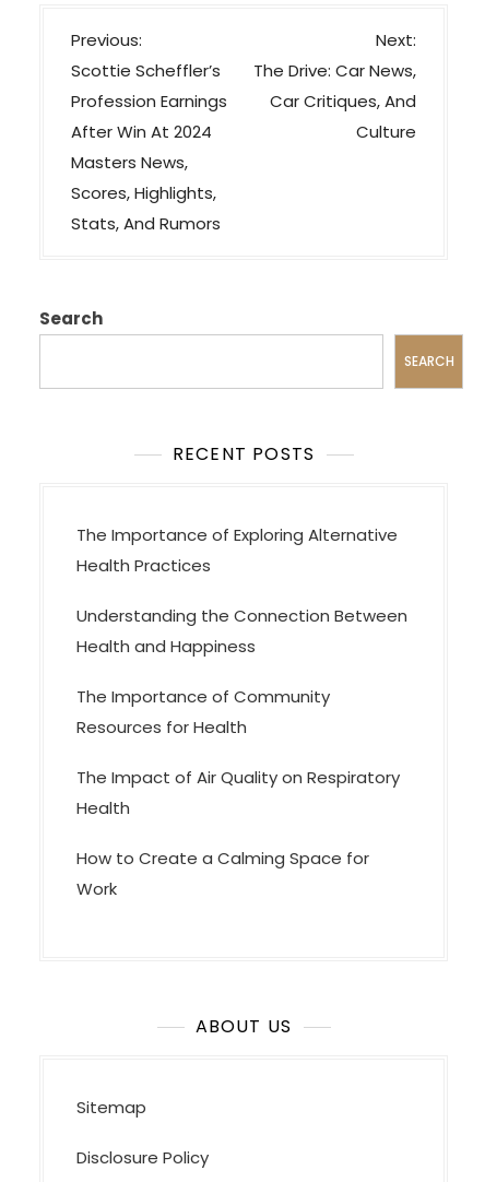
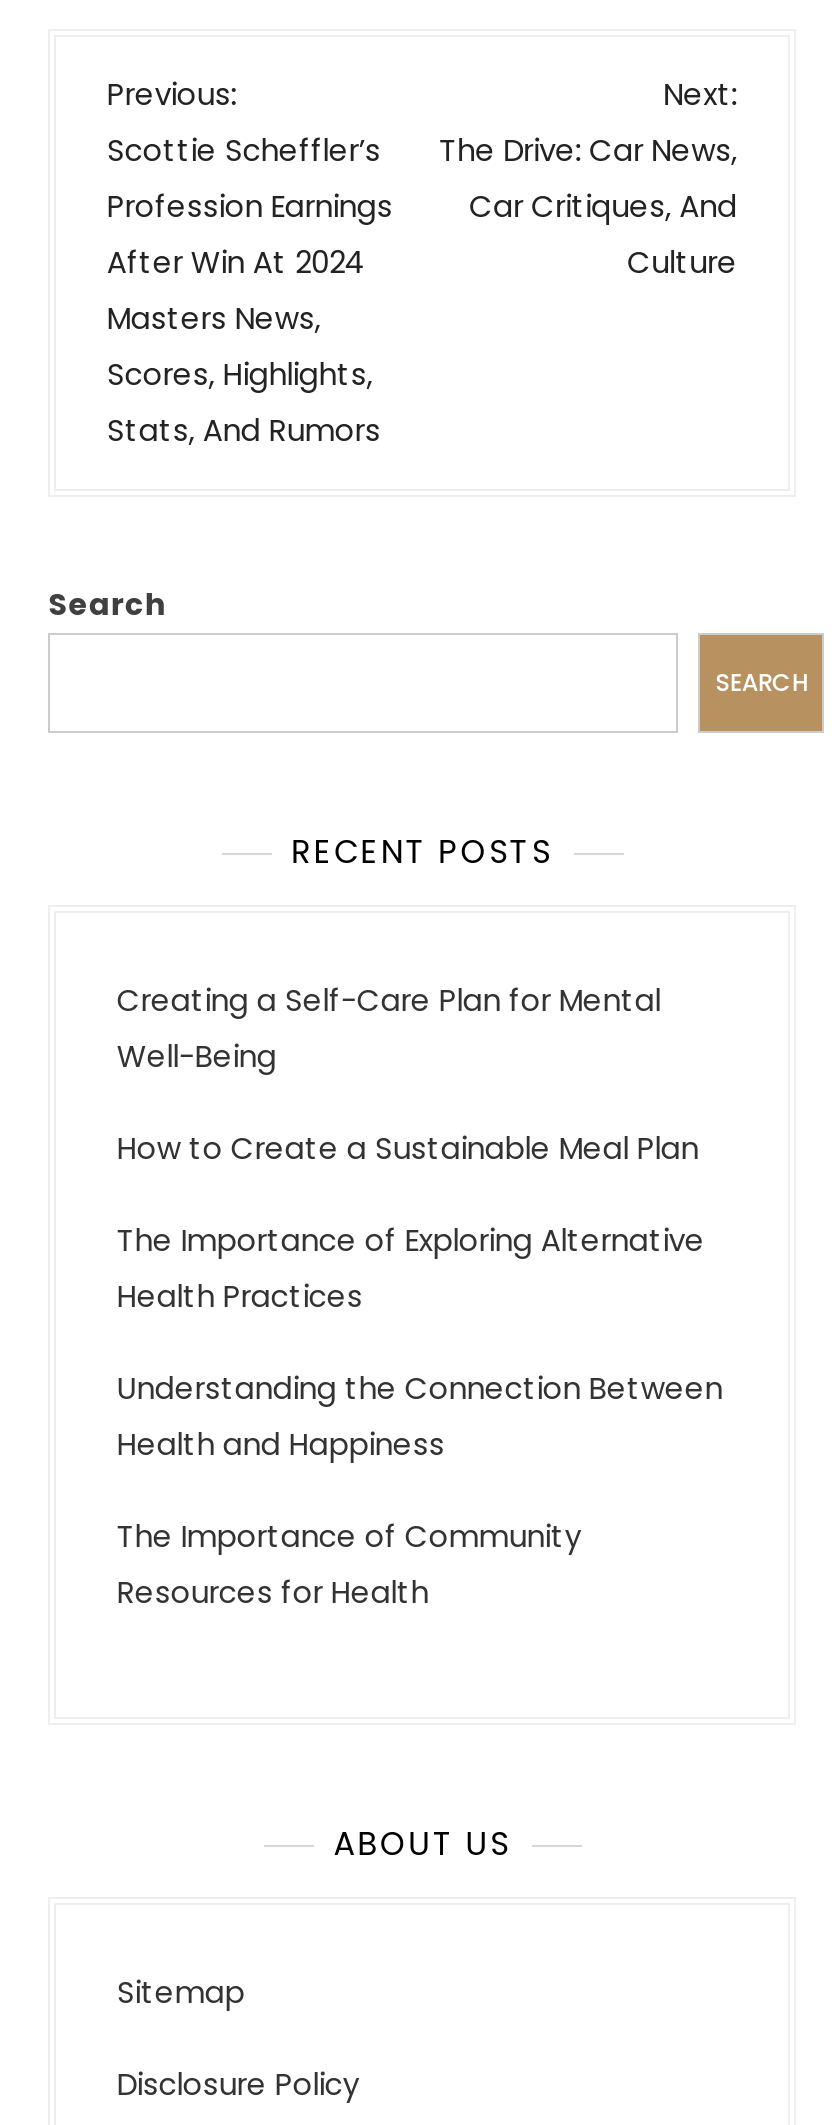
+ Creating a Self-Care Plan for Mental
+ Well-Being
+ How to Create a Sustainable Meal Plan

moved down: The Importance of Exploring Alternative | Health Practices | Understanding the Connection Between | Health and Happiness | The Importance of Community | Resources for Health

- The Impact of Air Quality on Respiratory
- Health
- How to Create a Calming Space for
- Work
